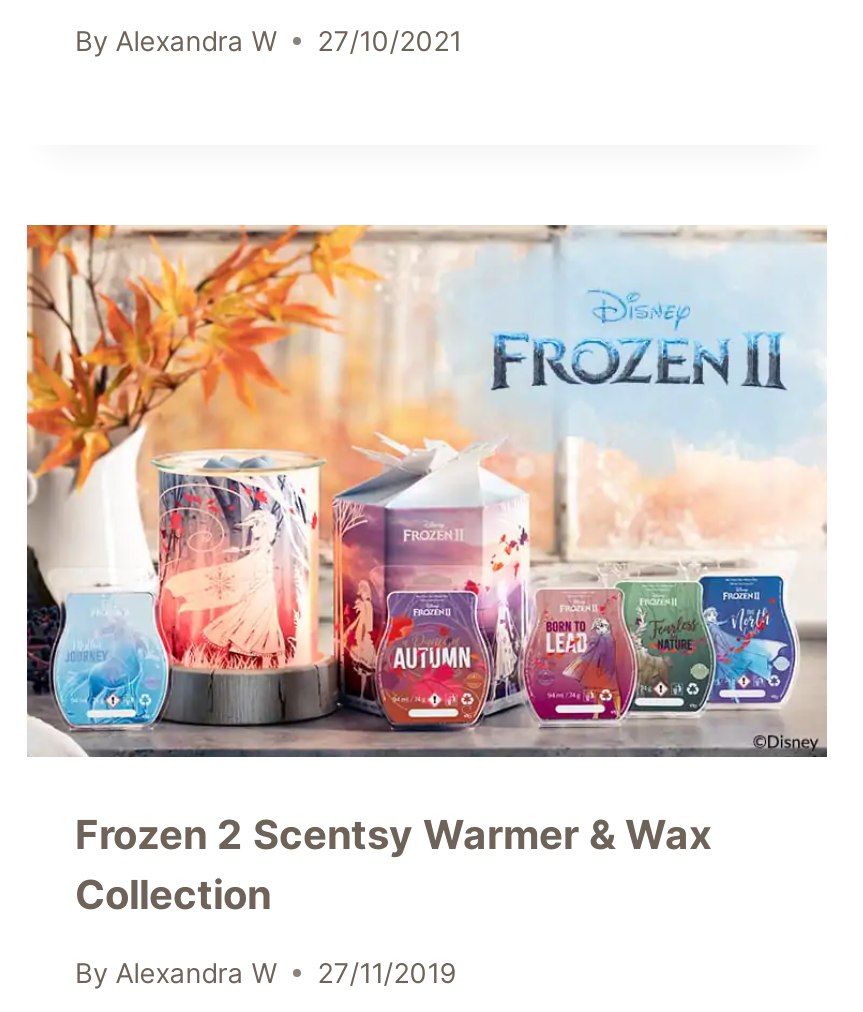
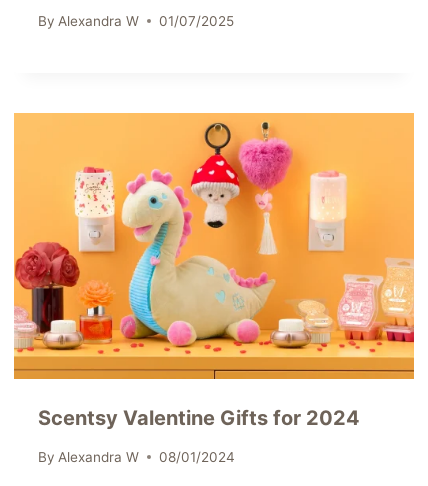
- By Alexandra W 27/10/2021
+ By Alexandra W 01/07/2025

- [image]
- Frozen 2 Scentsy Warmer & Wax
- Collection
+ [image]
+ Scentsy Valentine Gifts for 2024

- By Alexandra W 27/11/2019
+ By Alexandra W 08/01/2024
